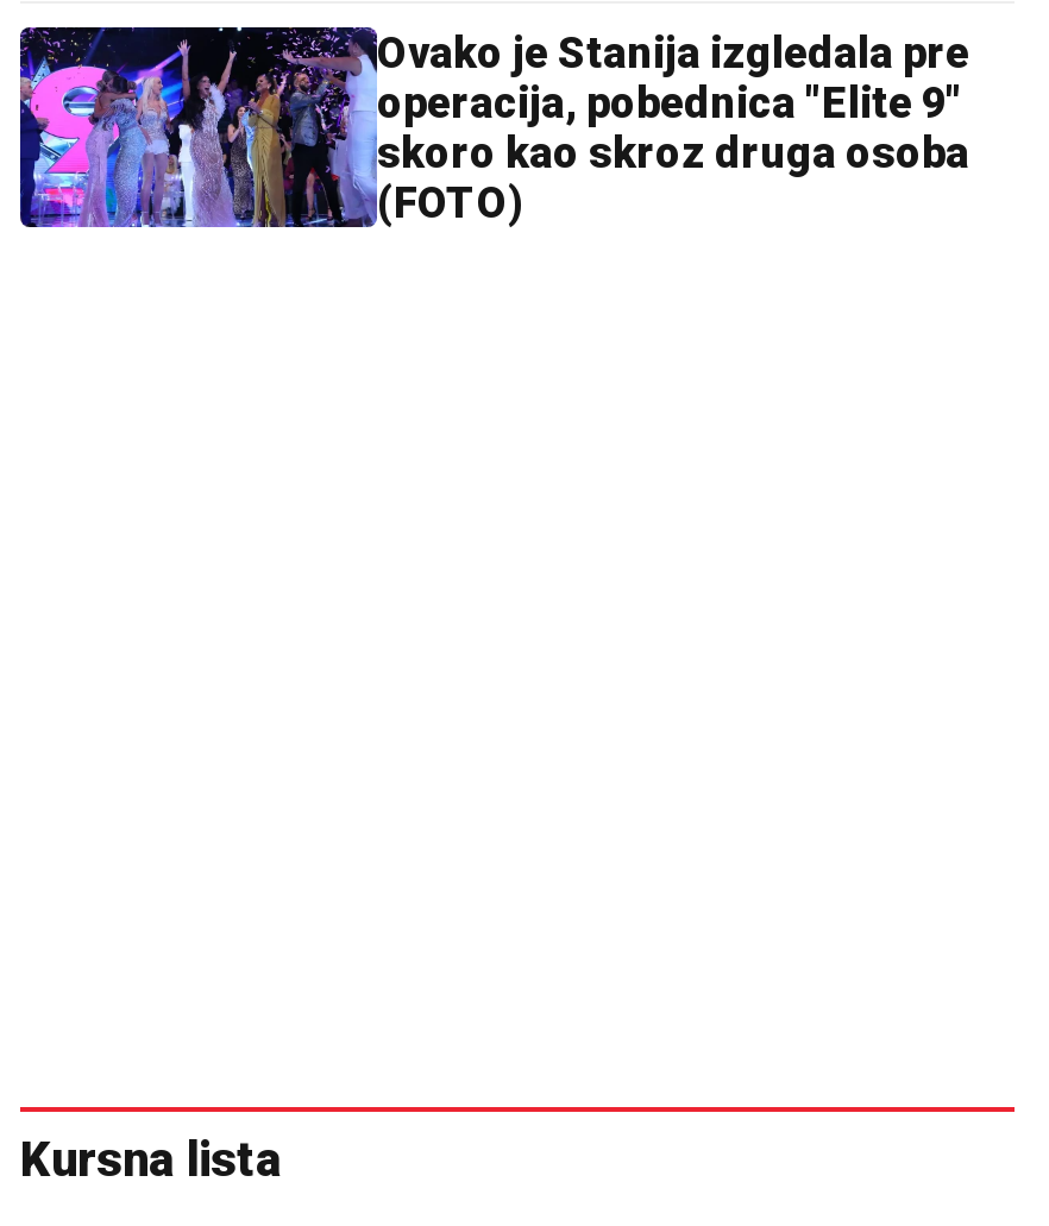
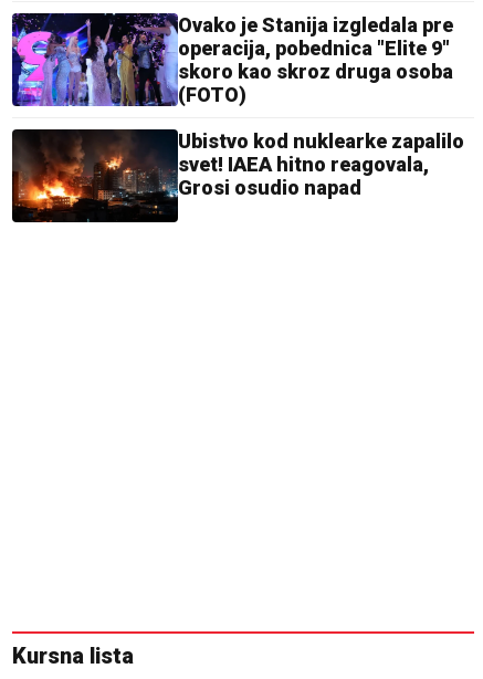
+ [image]
+ Ubistvo kod nuklearke zapalilo
+ svet! IAEA hitno reagovala,
+ Grosi osudio napad
